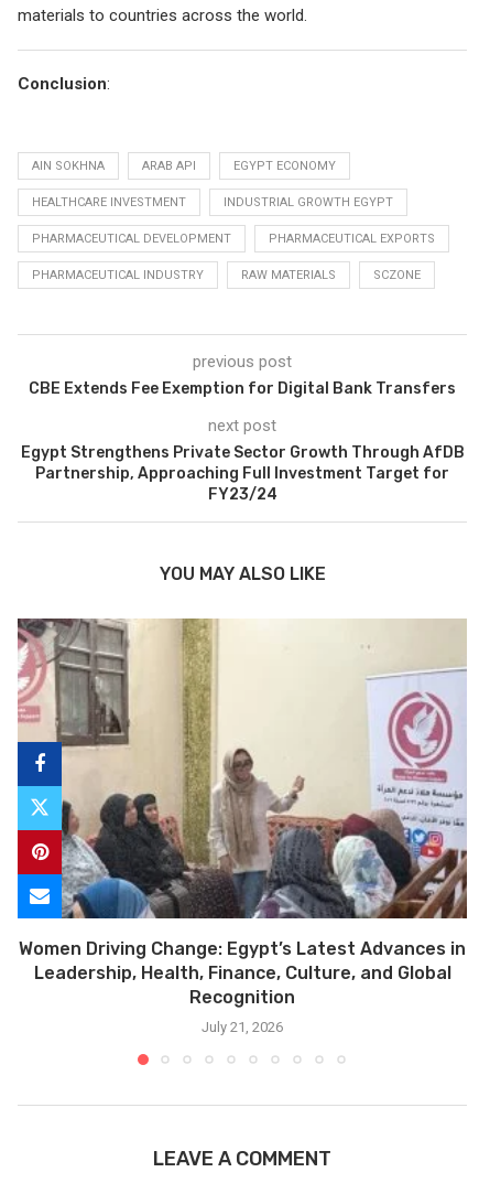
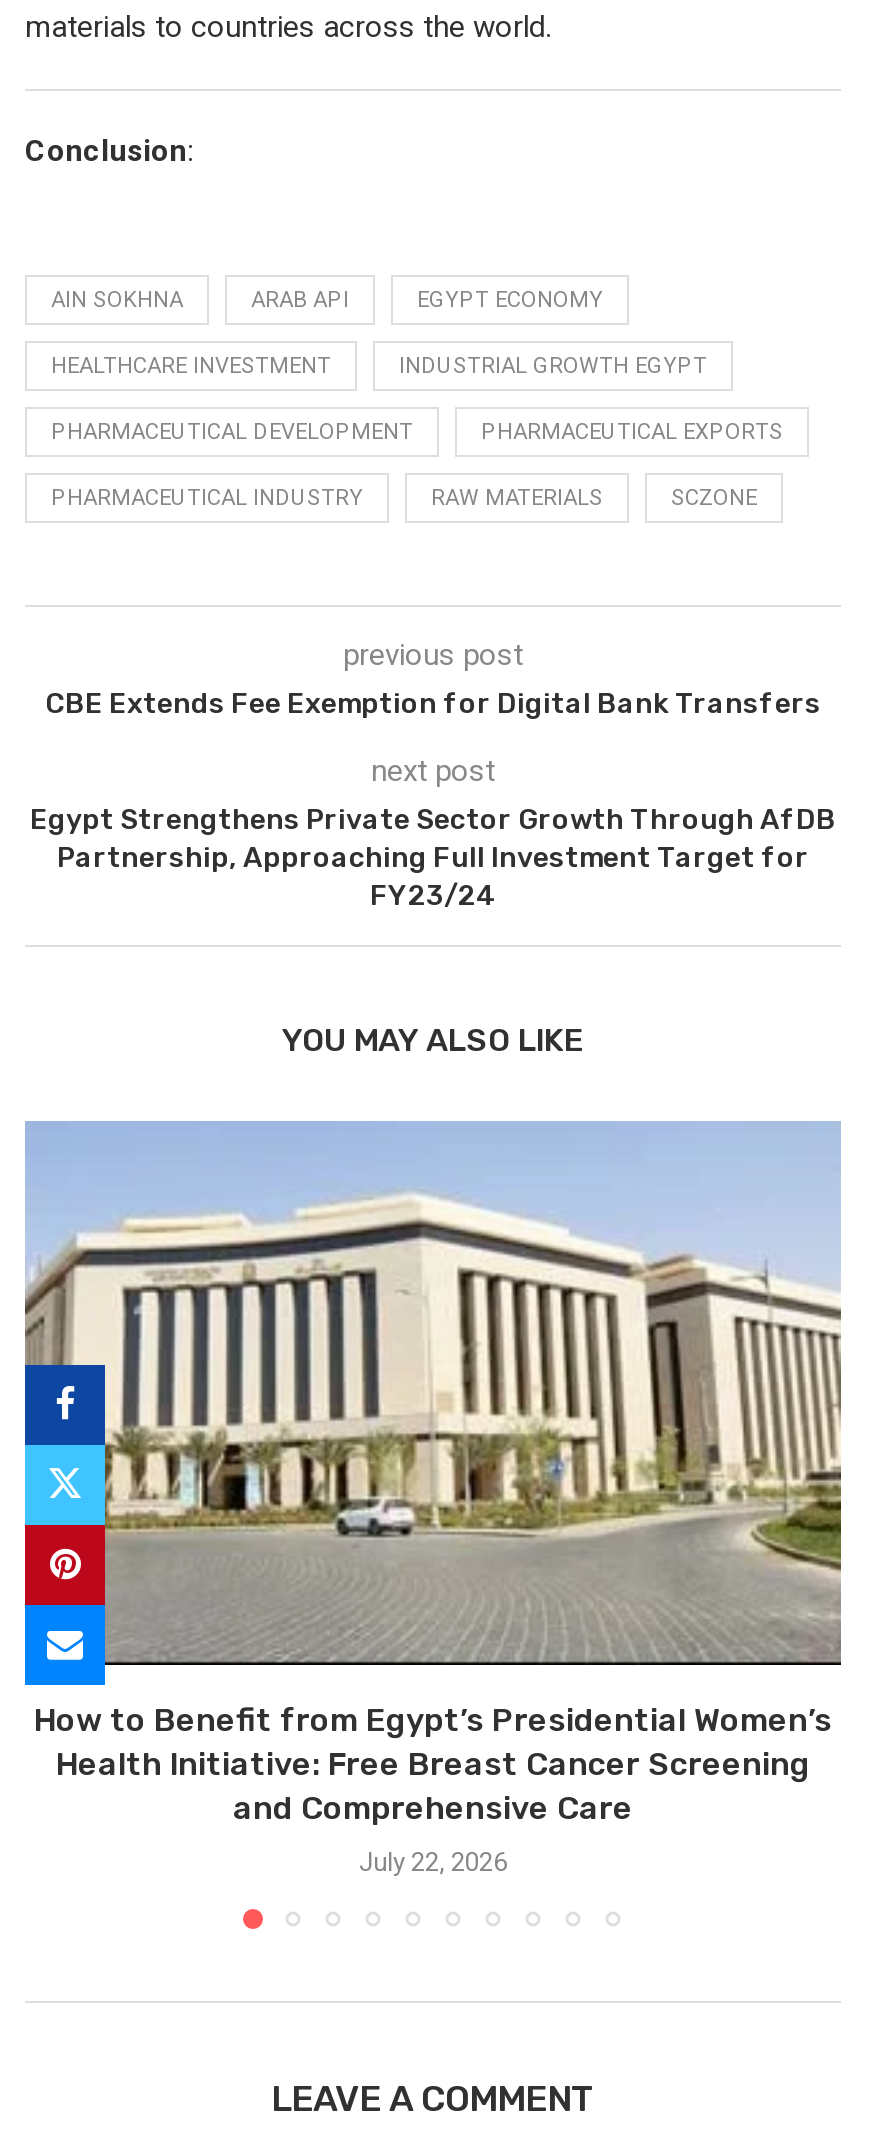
- [image]
- Women Driving Change: Egypt’s Latest Advances in
- Leadership, Health, Finance, Culture, and Global
- Recognition
+ [image]
+ How to Benefit from Egypt’s Presidential Women’s
+ Health Initiative: Free Breast Cancer Screening
+ and Comprehensive Care

- July 21, 2026
+ July 22, 2026
